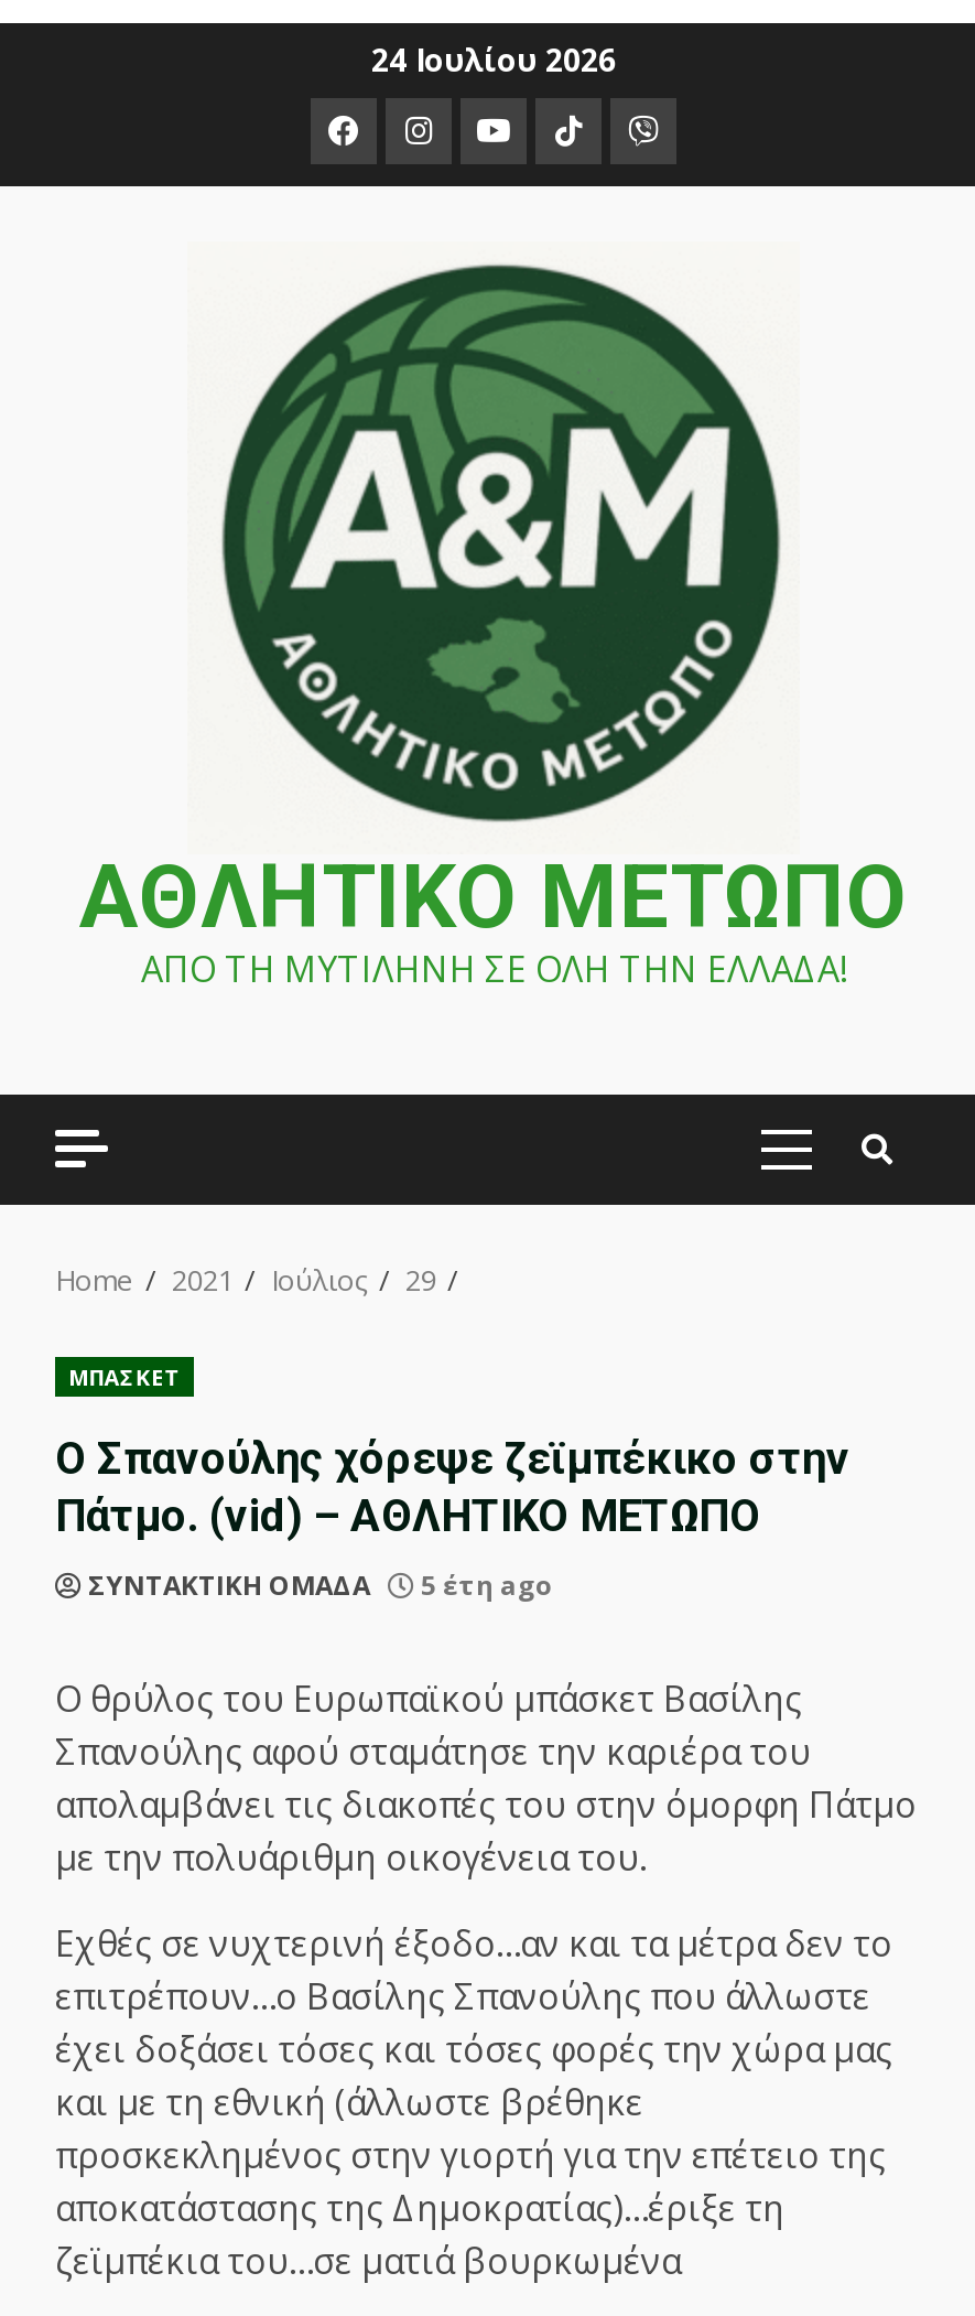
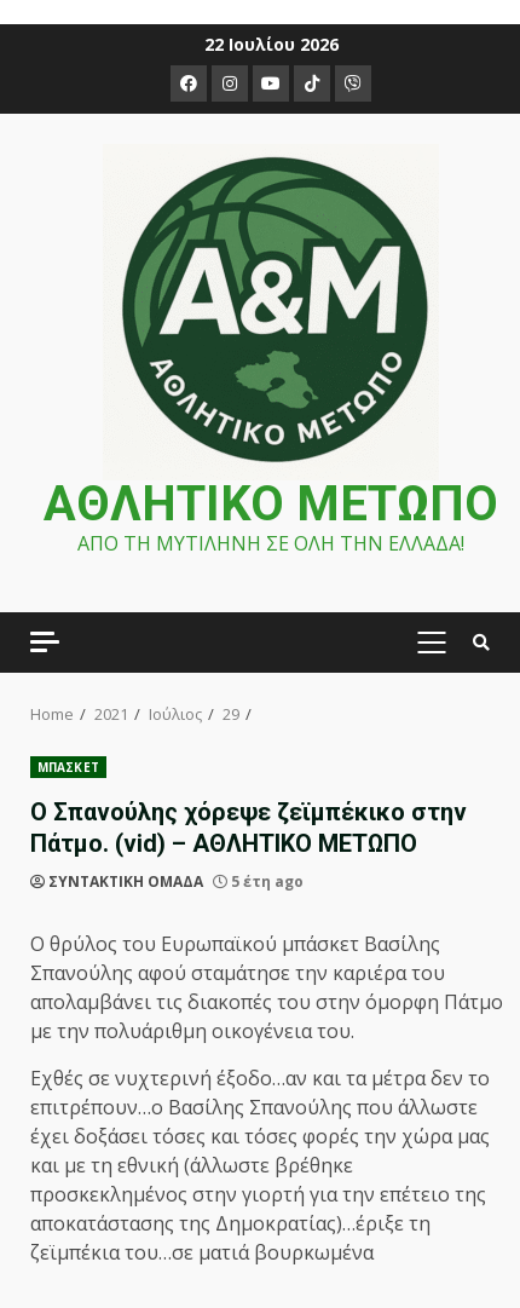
- 24 Ιουλίου 2026
+ 22 Ιουλίου 2026
